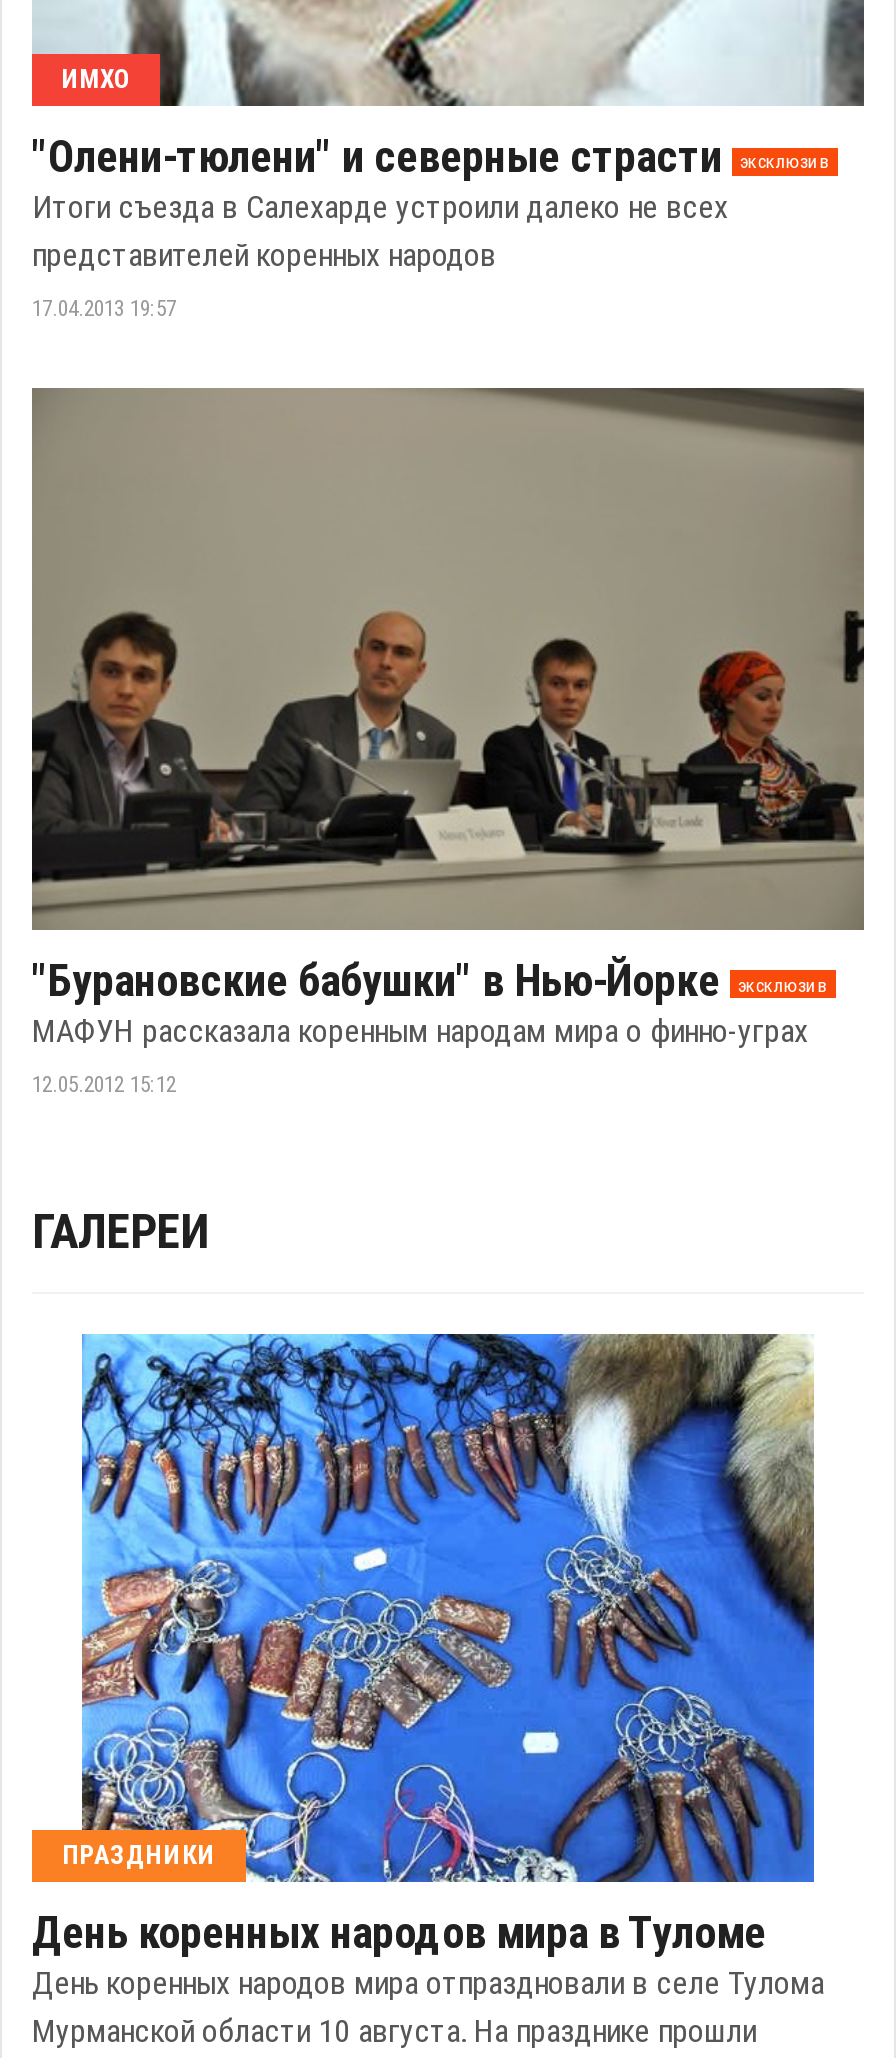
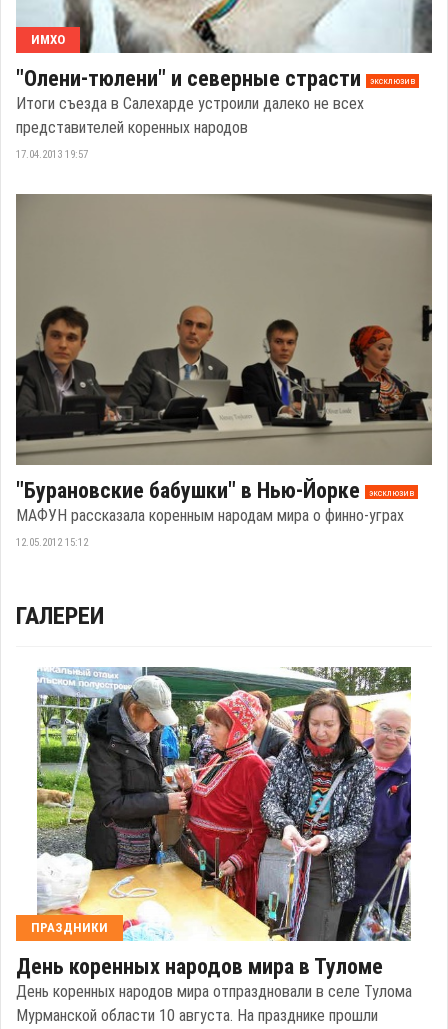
- [image]
+ [image]
